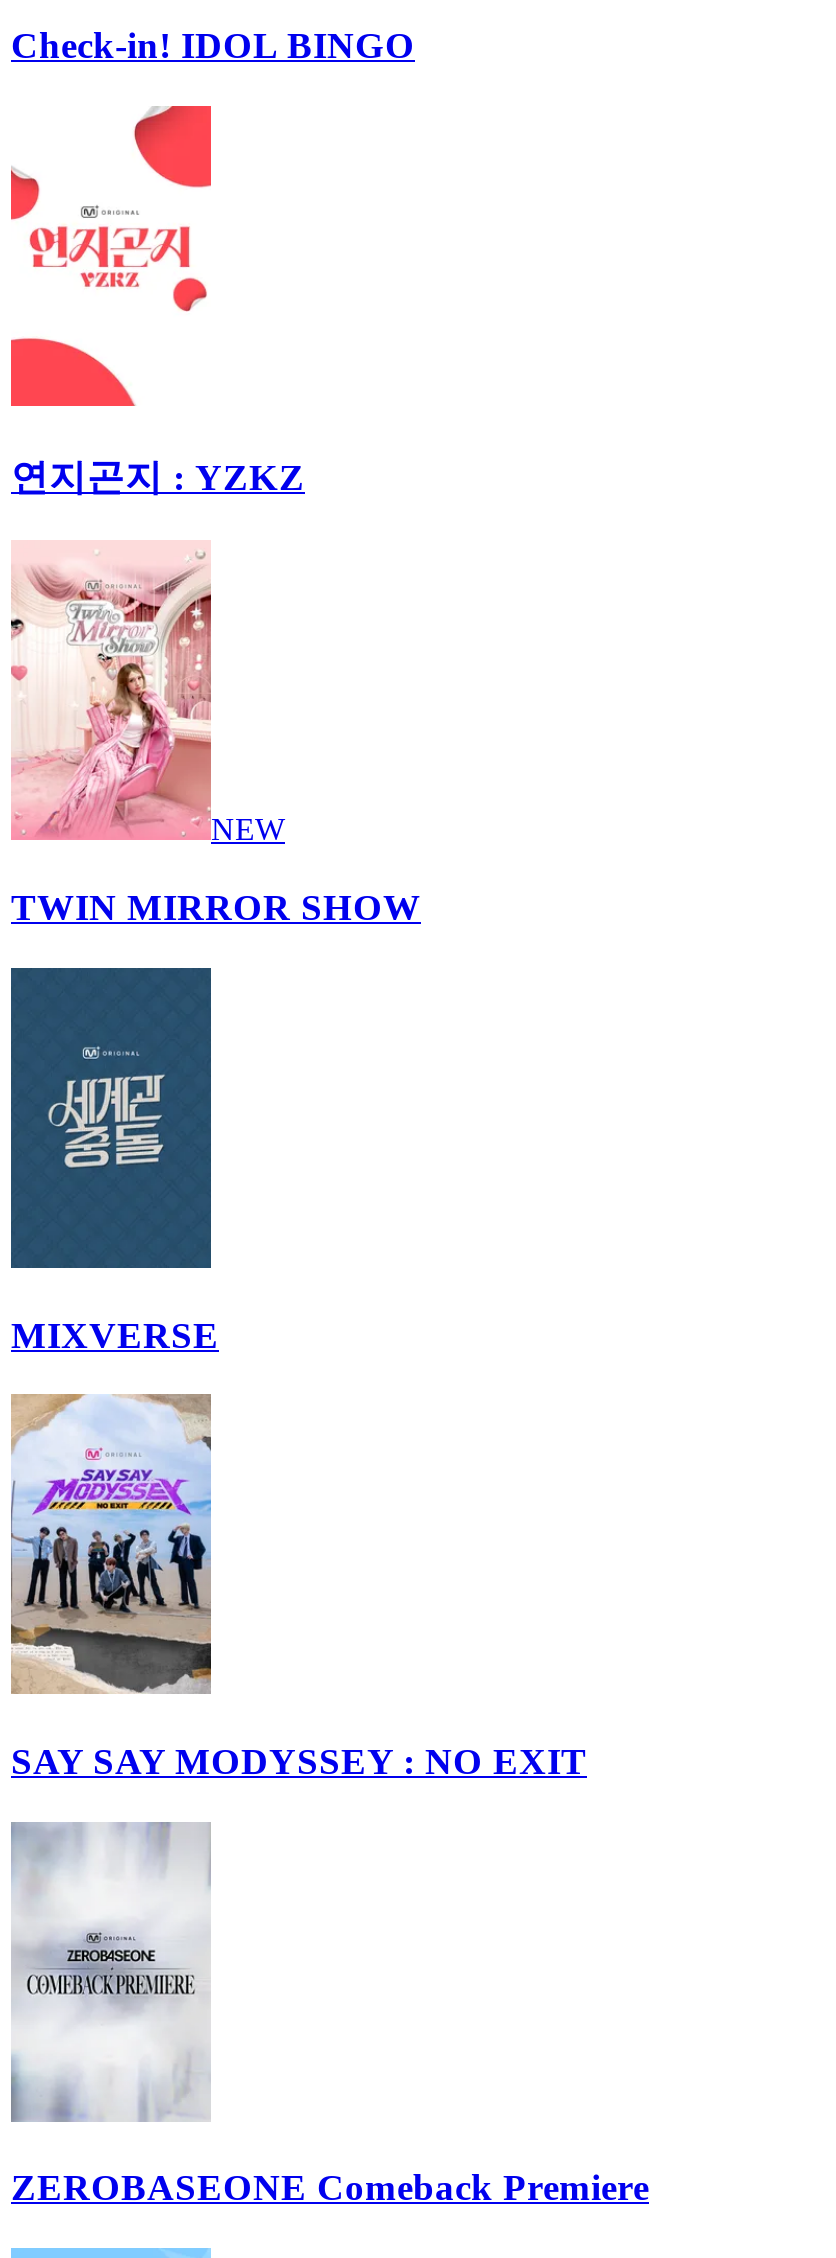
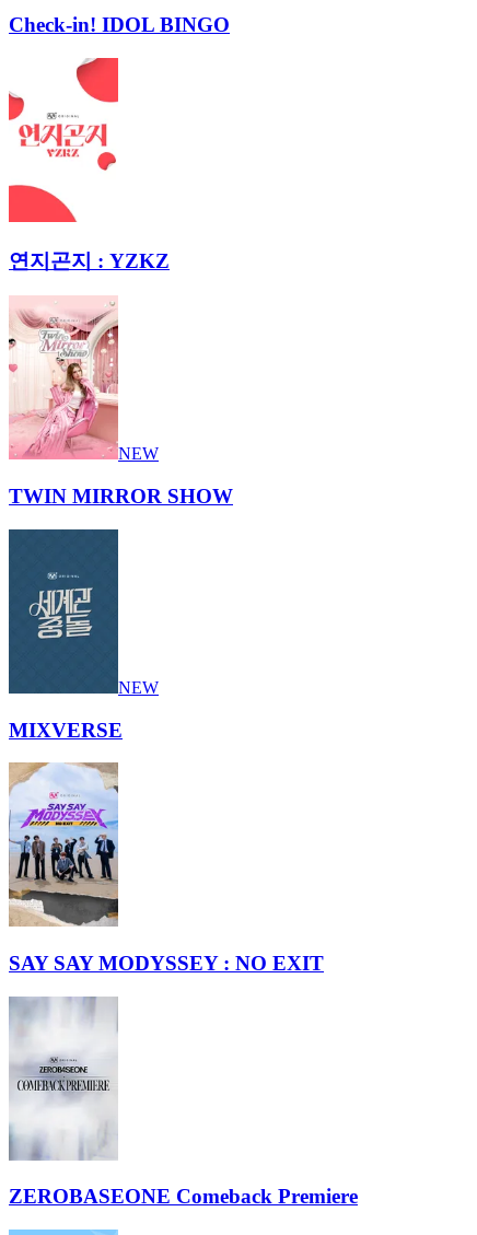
+ NEW
